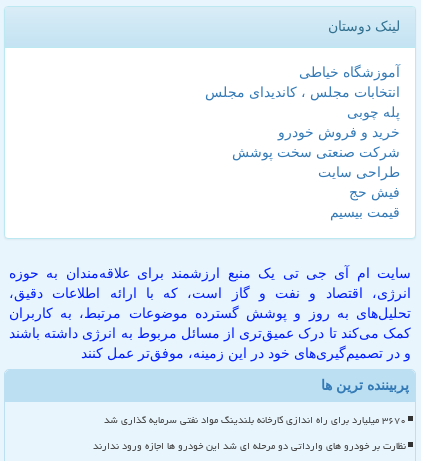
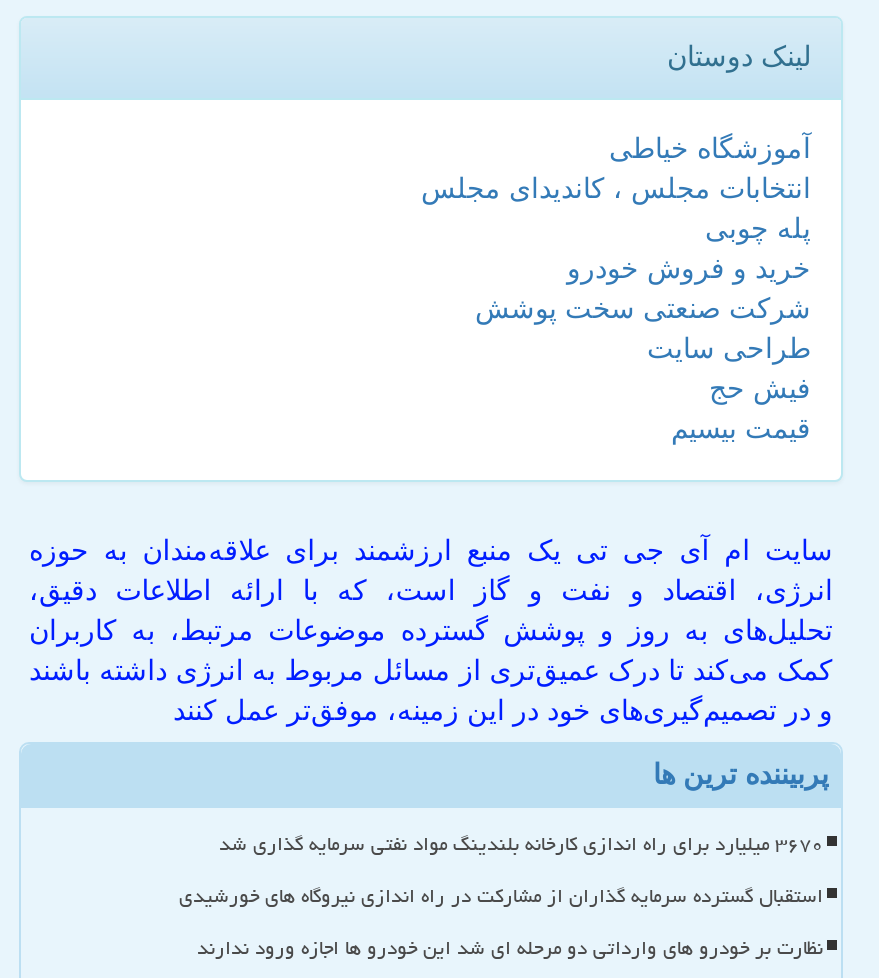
+ استقبال گسترده سرمایه گذاران از مشارکت در راه اندازی نیروگاه های خورشیدی
